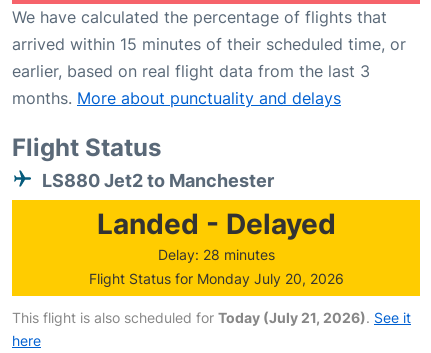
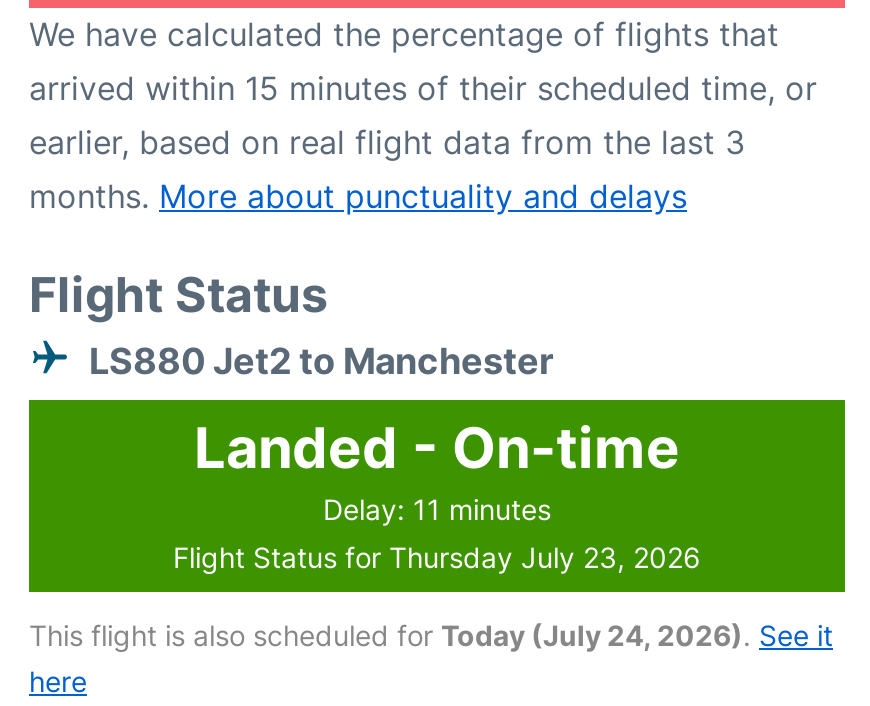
- Landed - Delayed
+ Landed - On-time

- Delay: 28 minutes
+ Delay: 11 minutes

- Flight Status for Monday July 20, 2026
+ Flight Status for Thursday July 23, 2026

- This flight is also scheduled for Today (July 21, 2026). See it
+ This flight is also scheduled for Today (July 24, 2026). See it
